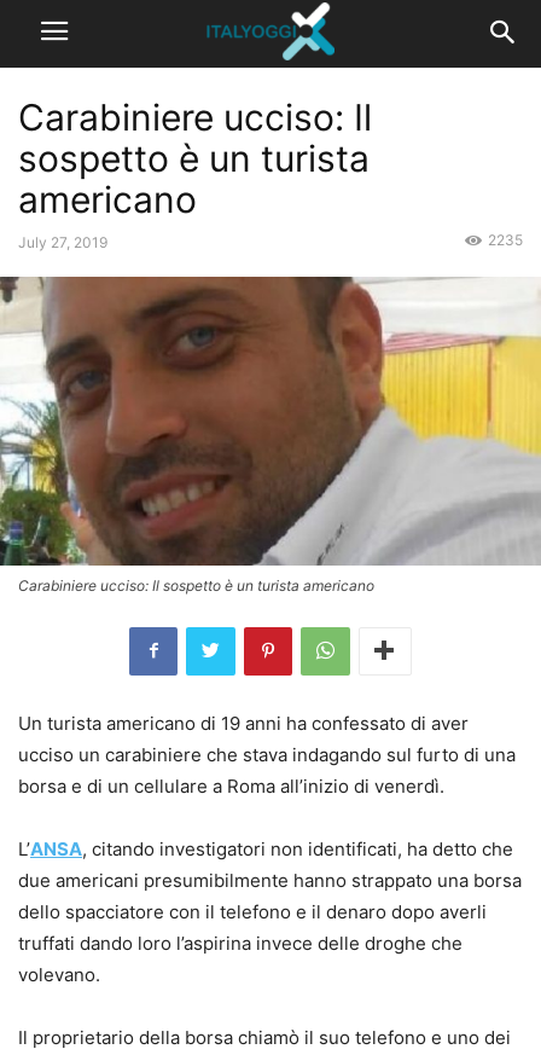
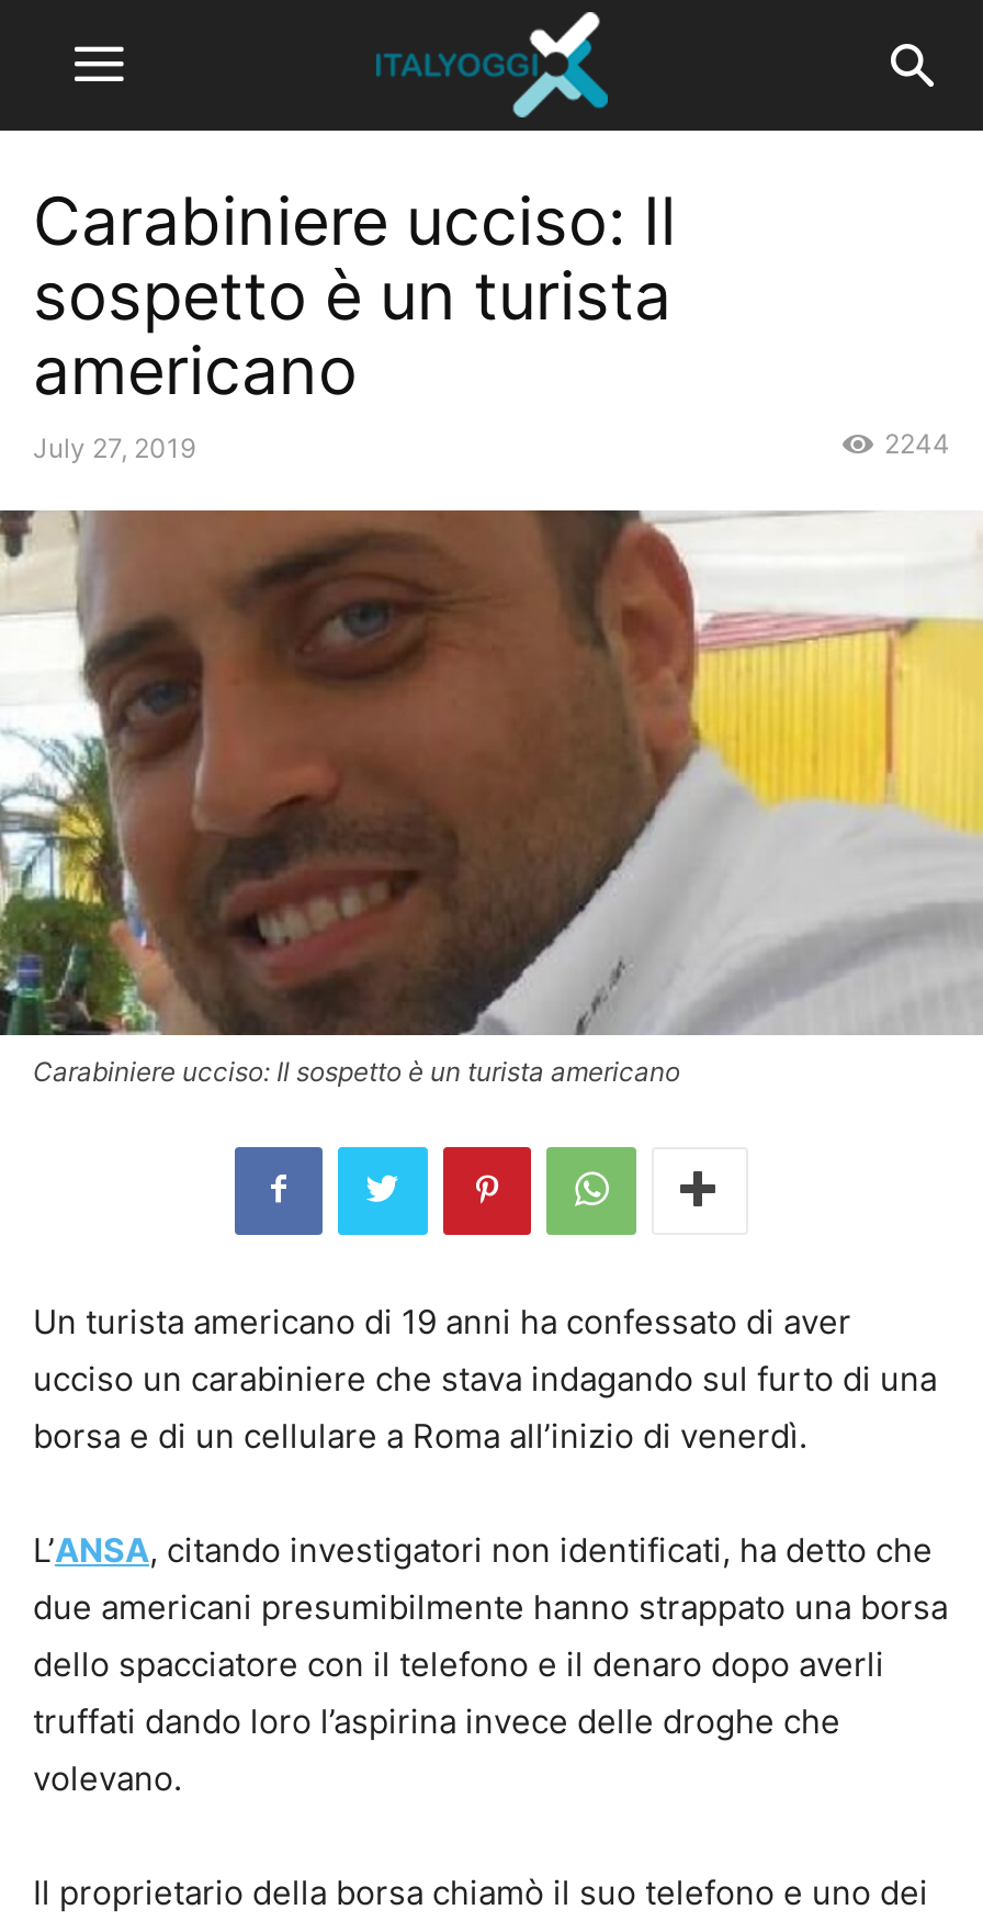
- 2235
+ 2244
